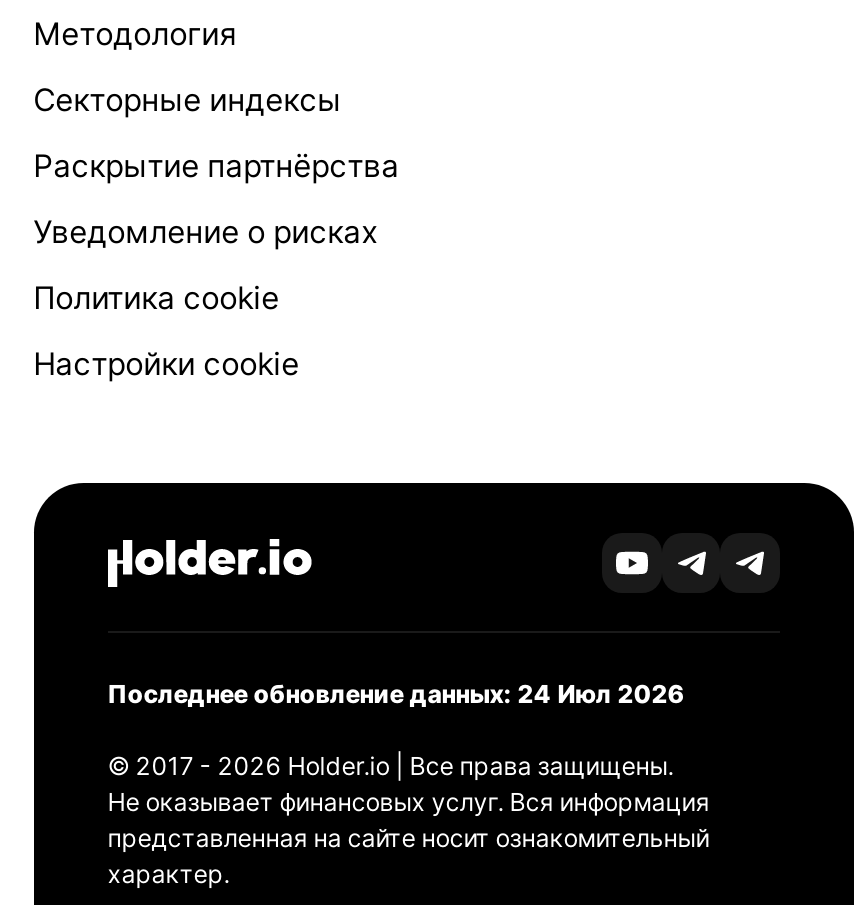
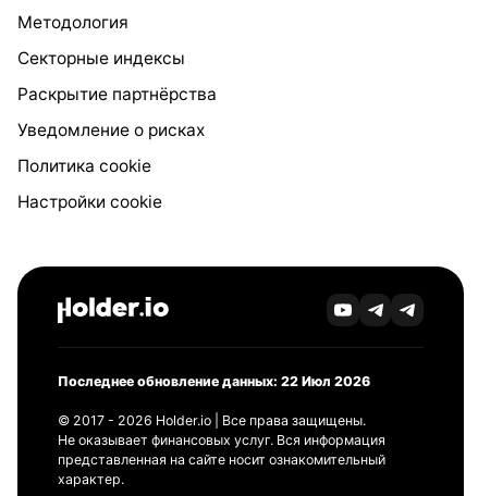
- Последнее обновление данных: 24 Июл 2026
+ Последнее обновление данных: 22 Июл 2026
